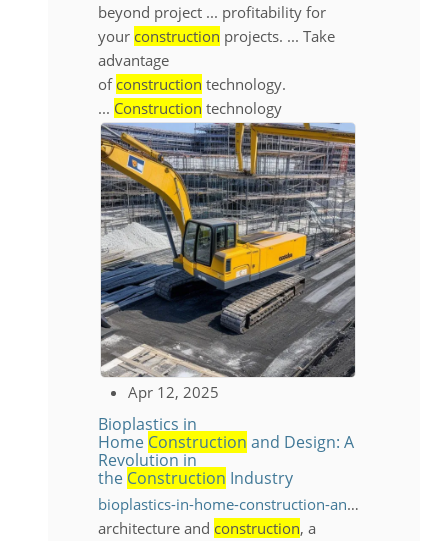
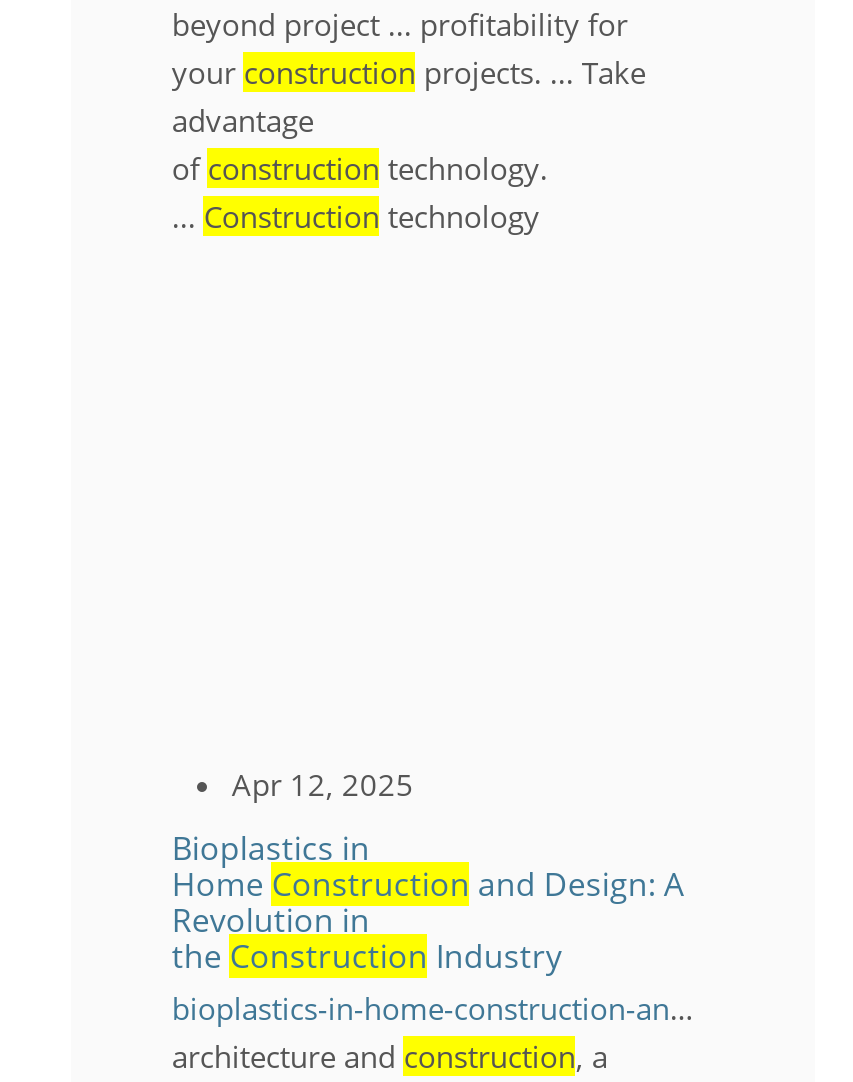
- [image]
